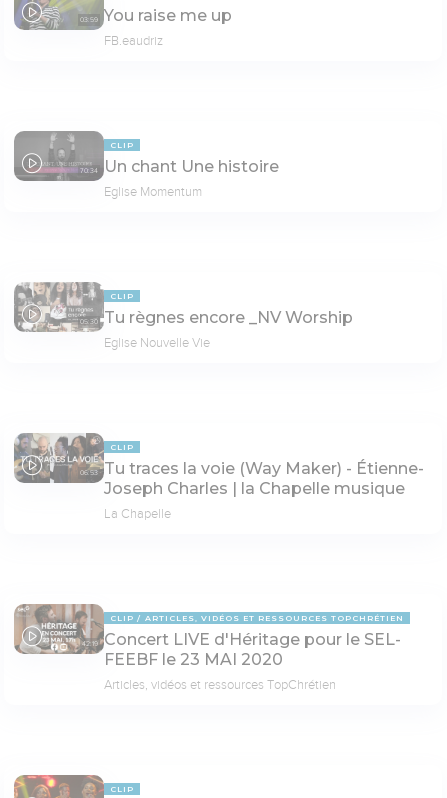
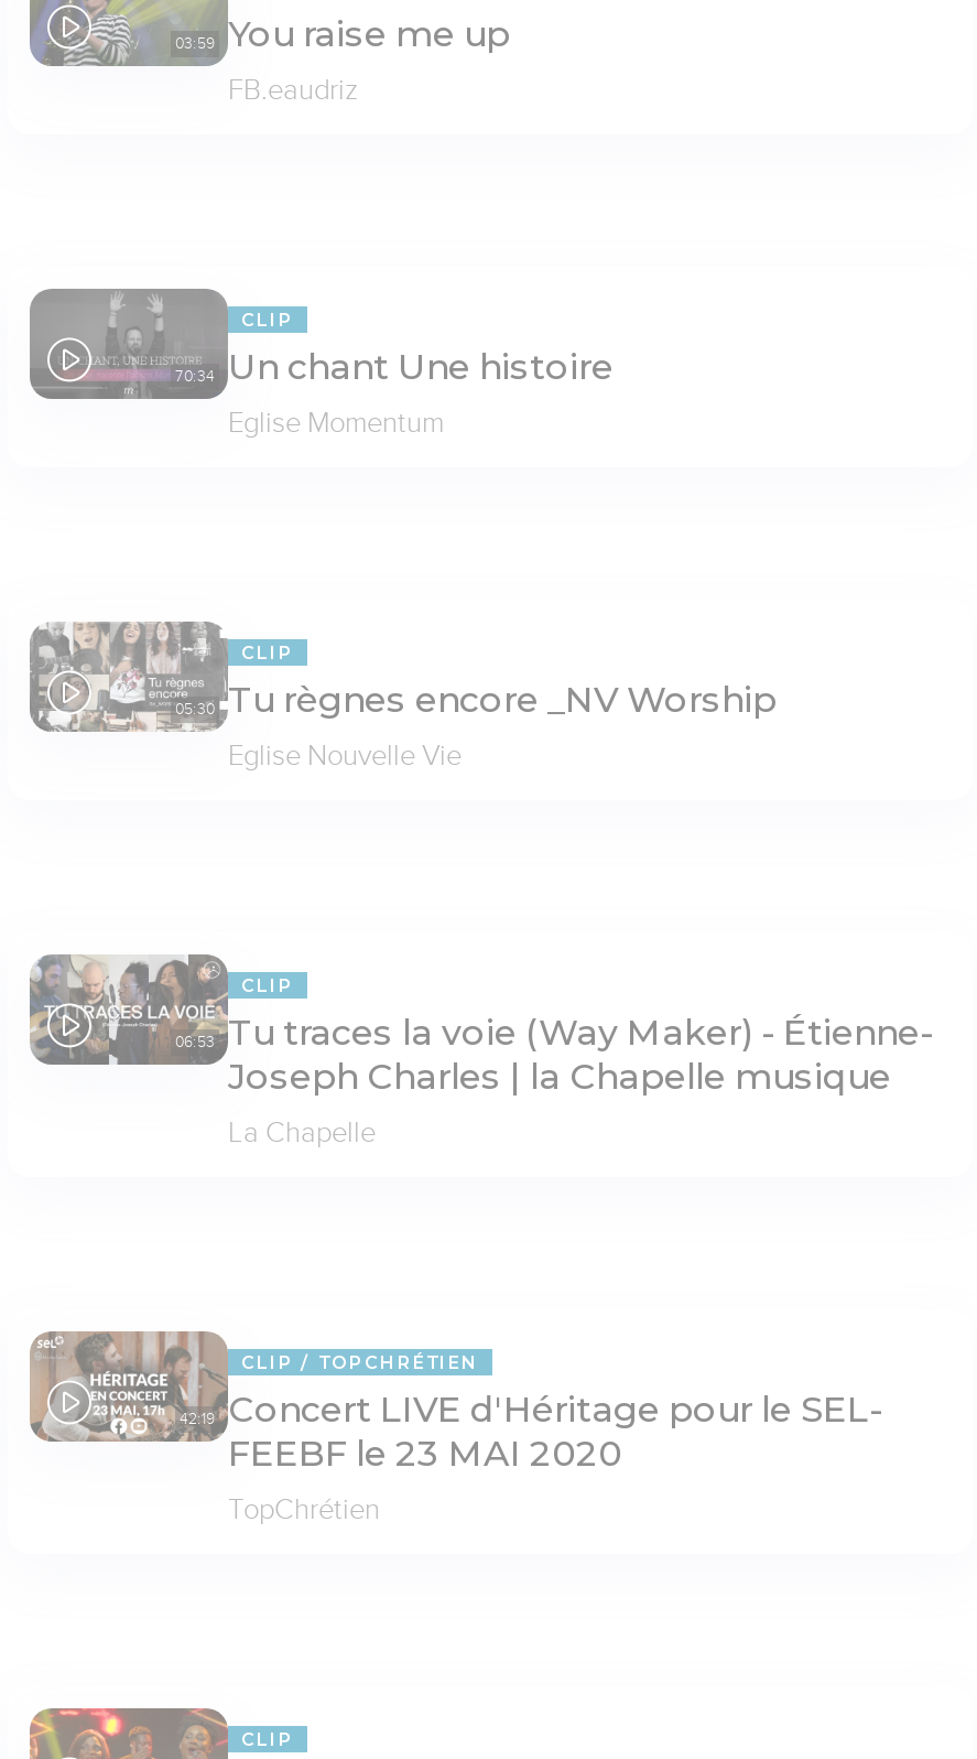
- ARTICLES, VIDÉOS ET RESSOURCES TOPCHRÉTIEN
+ TOPCHRÉTIEN

- Articles, vidéos et ressources TopChrétien
+ TopChrétien
